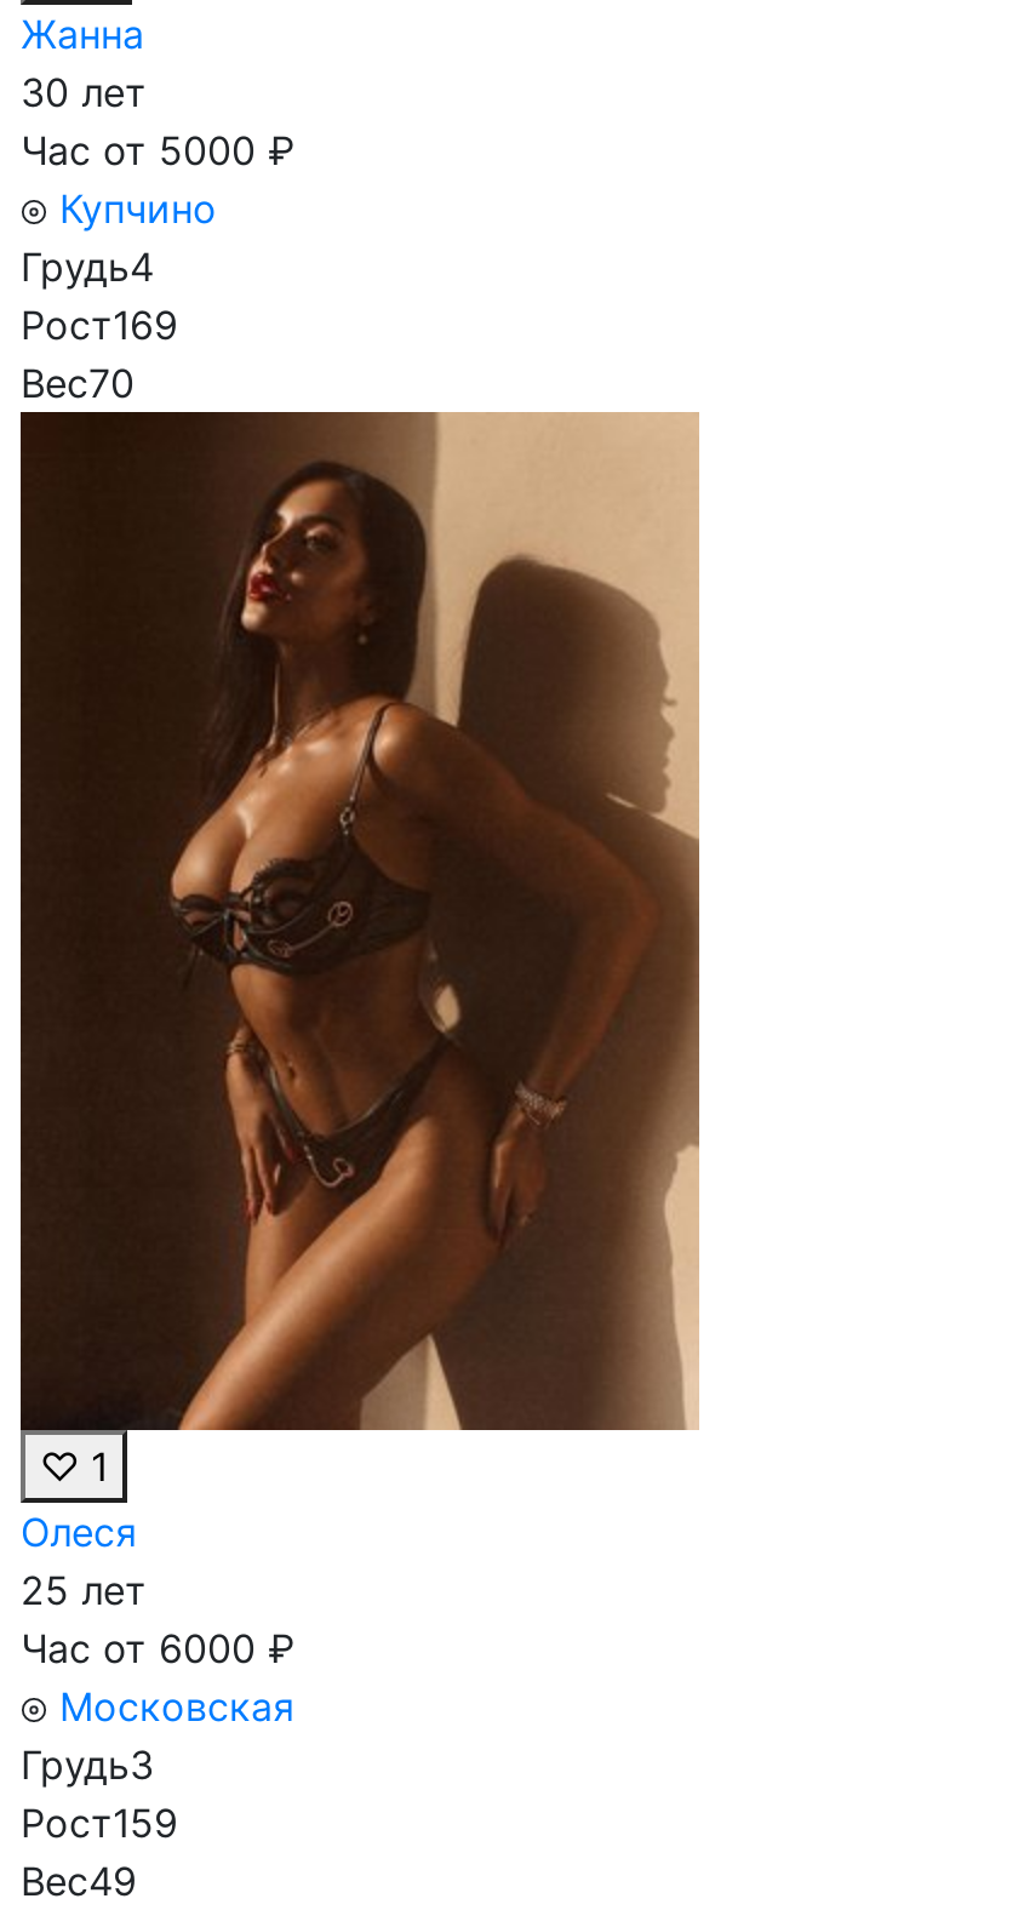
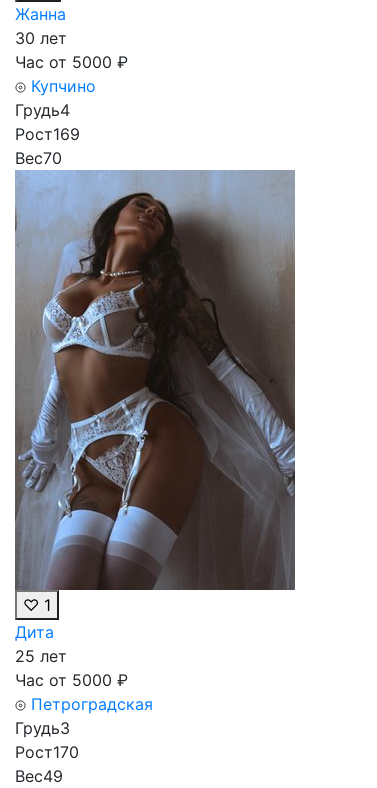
- [image]
- Олеся
+ [image]
+ Дита

- Час от 6000 ₽
- Московская
+ Час от 5000 ₽
+ Петроградская

- Рост159
+ Рост170
